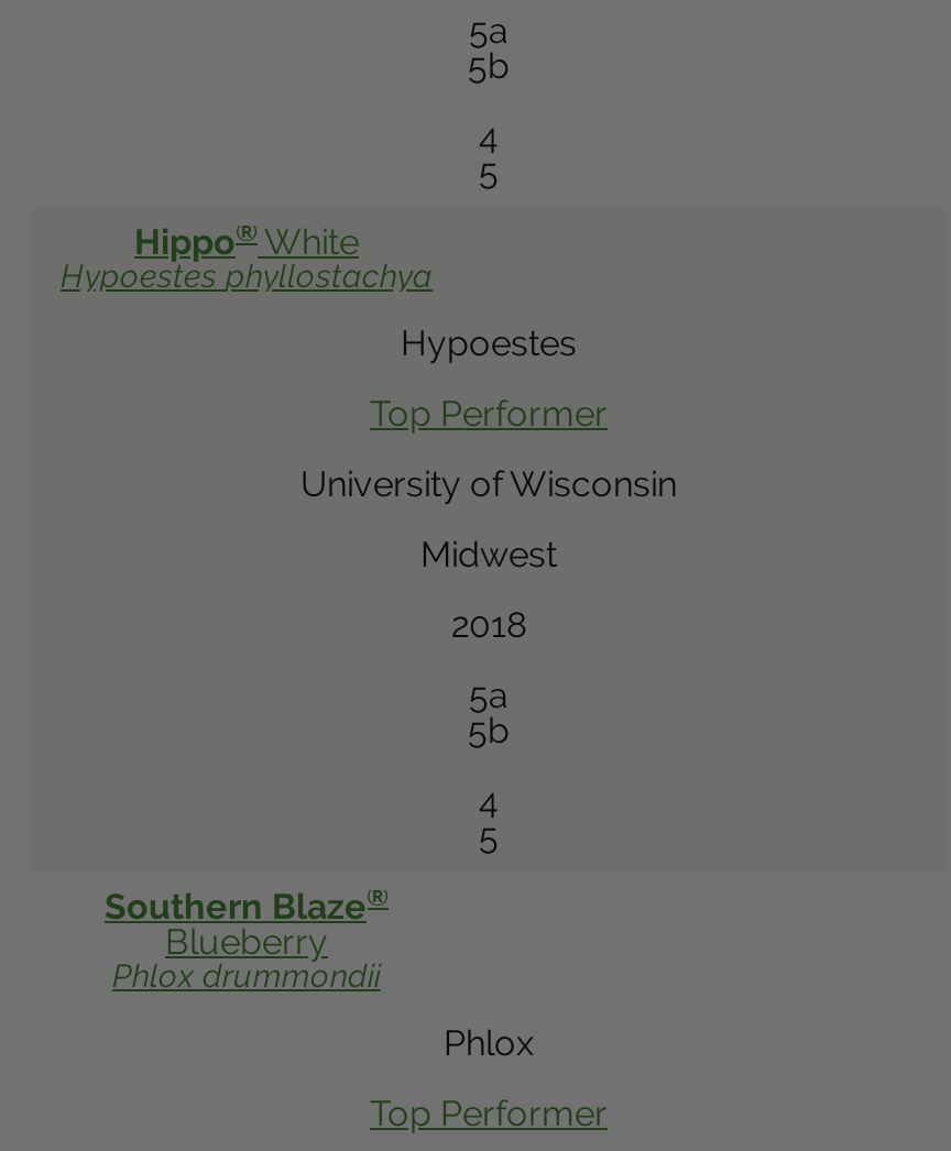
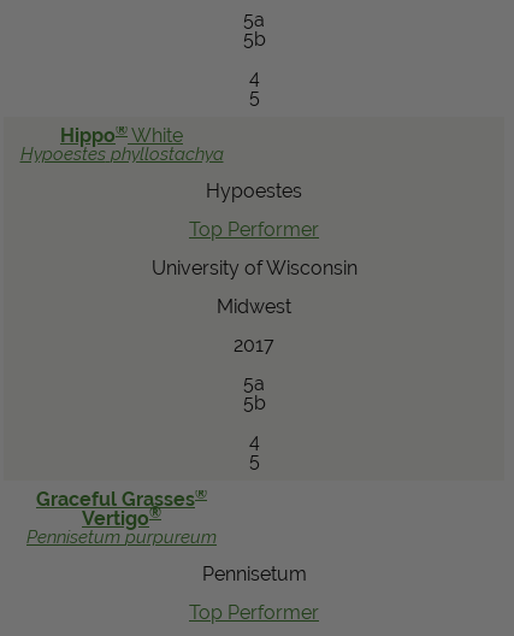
- 2018
+ 2017

- Southern Blaze®
- Blueberry
- Phlox drummondii
+ Graceful Grasses®
+ Vertigo®
+ Pennisetum purpureum

- Phlox
+ Pennisetum
